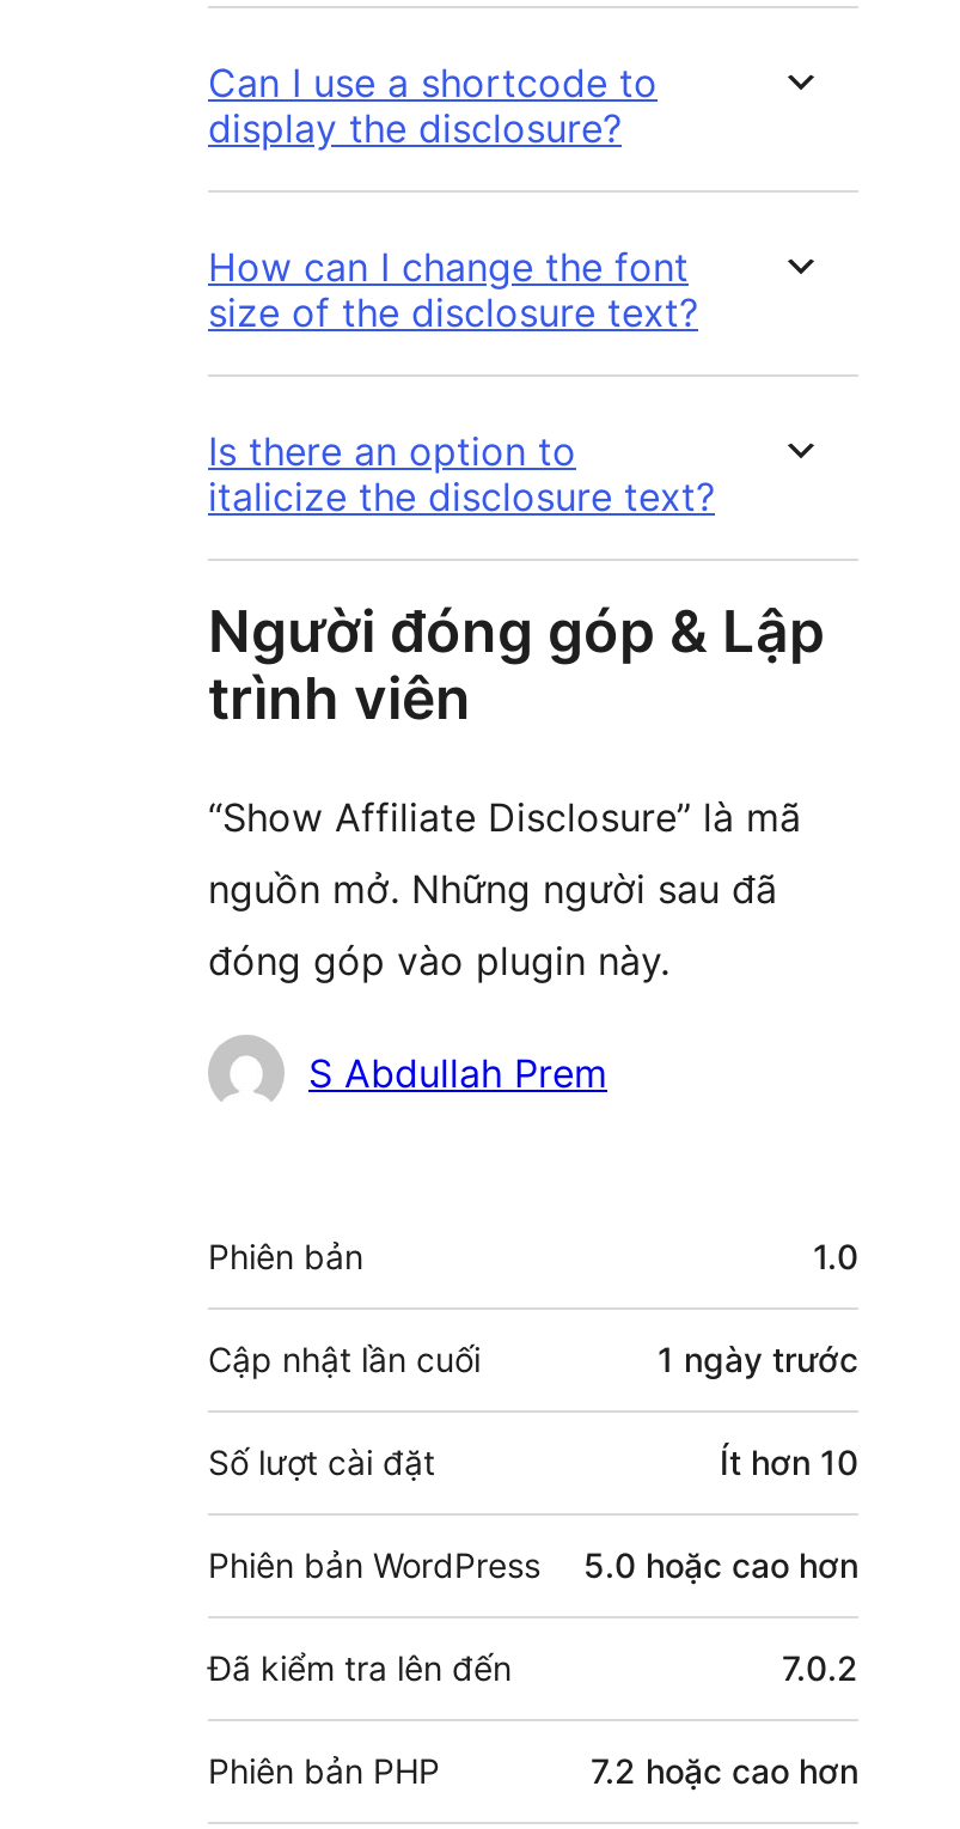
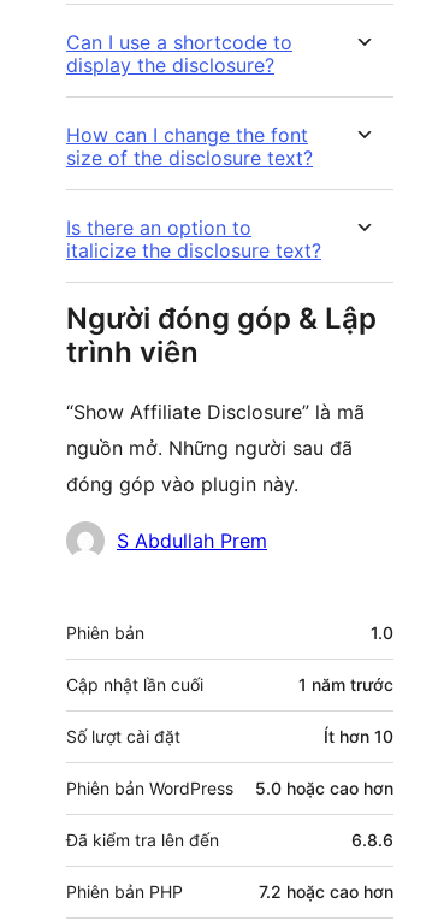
- 1 ngày trước
+ 1 năm trước

- 7.0.2
+ 6.8.6
